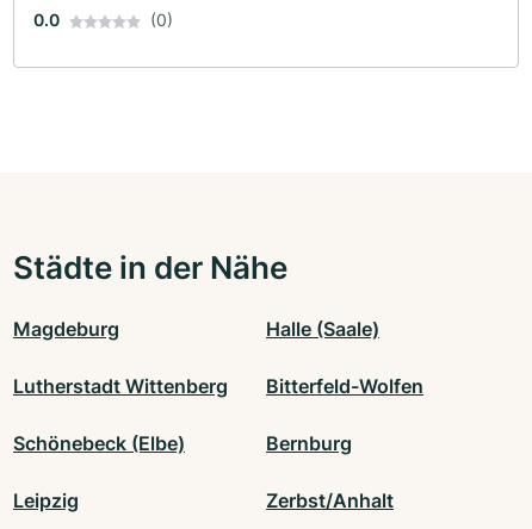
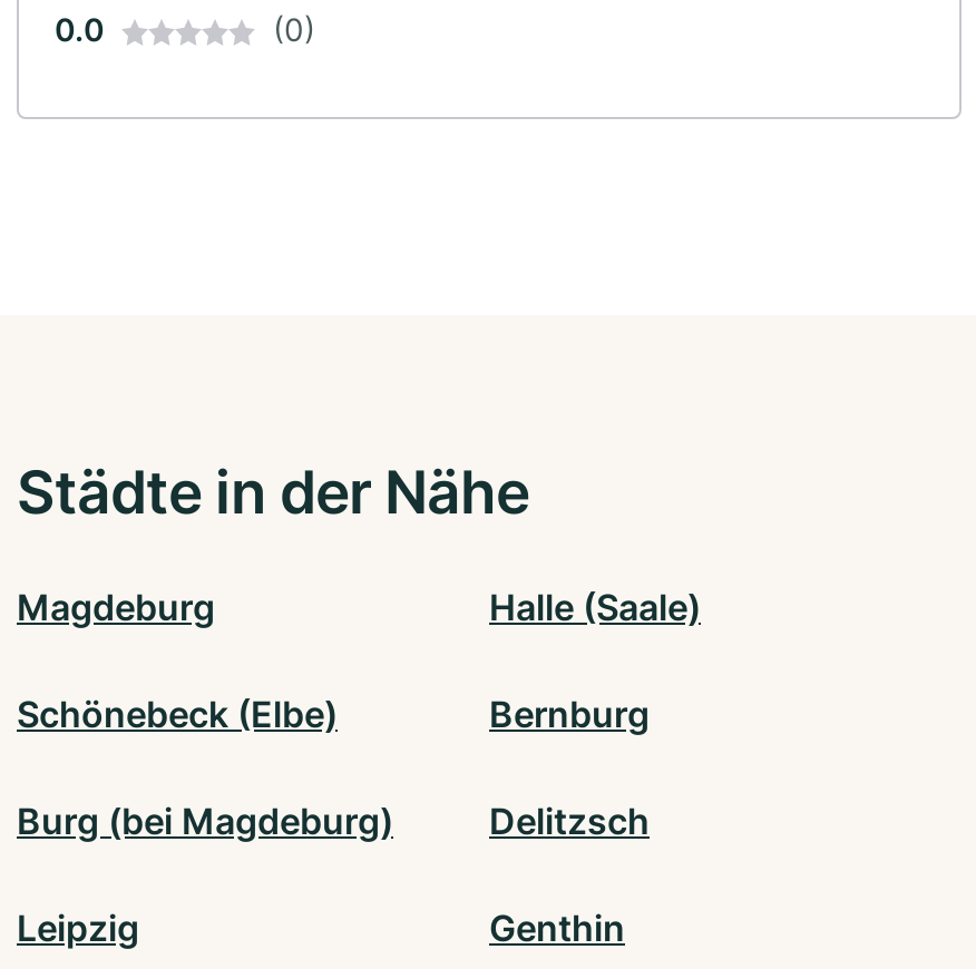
- Lutherstadt Wittenberg
- Bitterfeld-Wolfen

moved up: Schönebeck (Elbe) | Bernburg

+ Burg (bei Magdeburg)
+ Delitzsch

- Zerbst/Anhalt
+ Genthin
